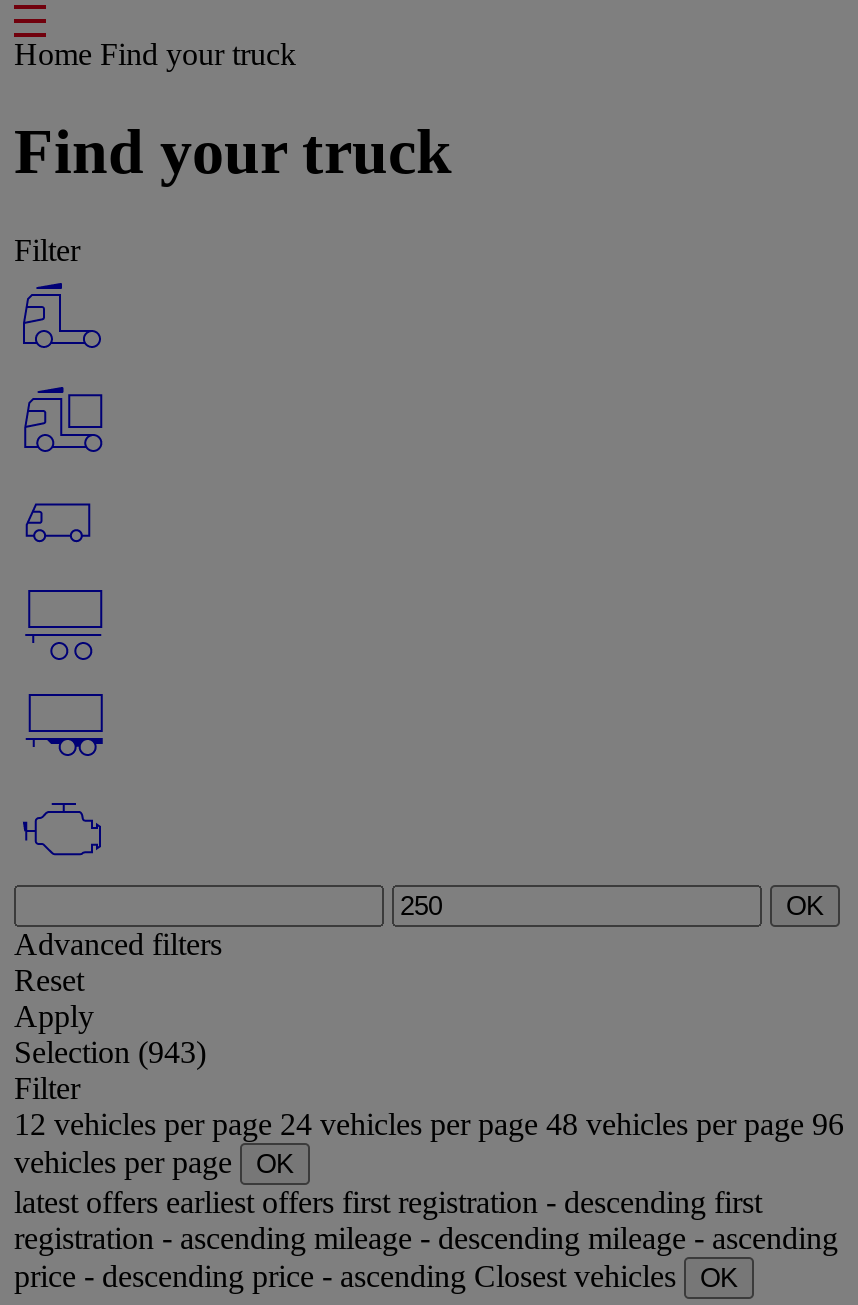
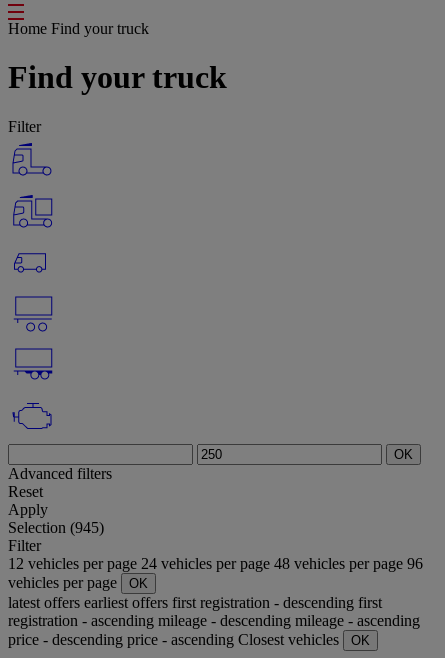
- Selection (943)
+ Selection (945)
